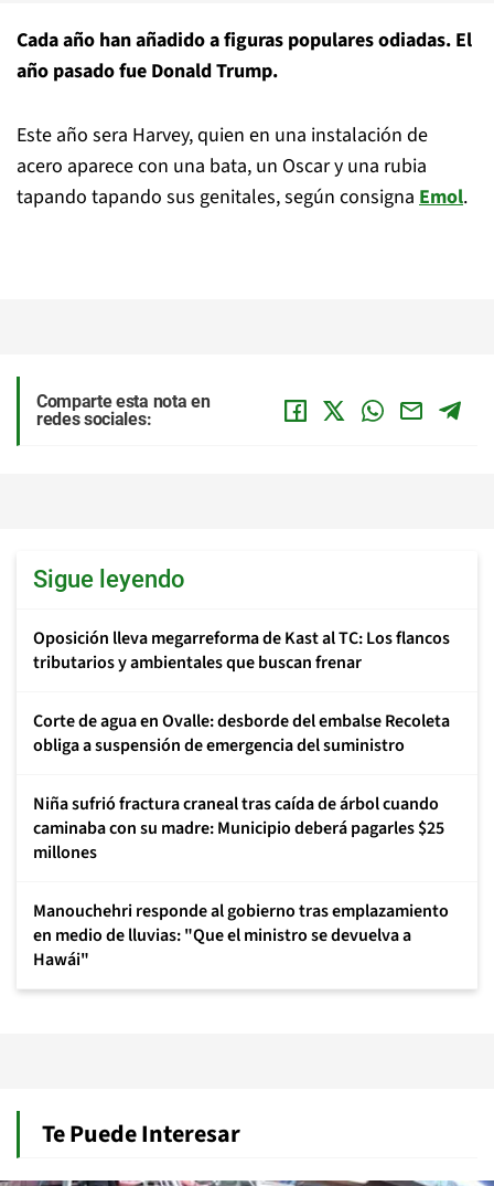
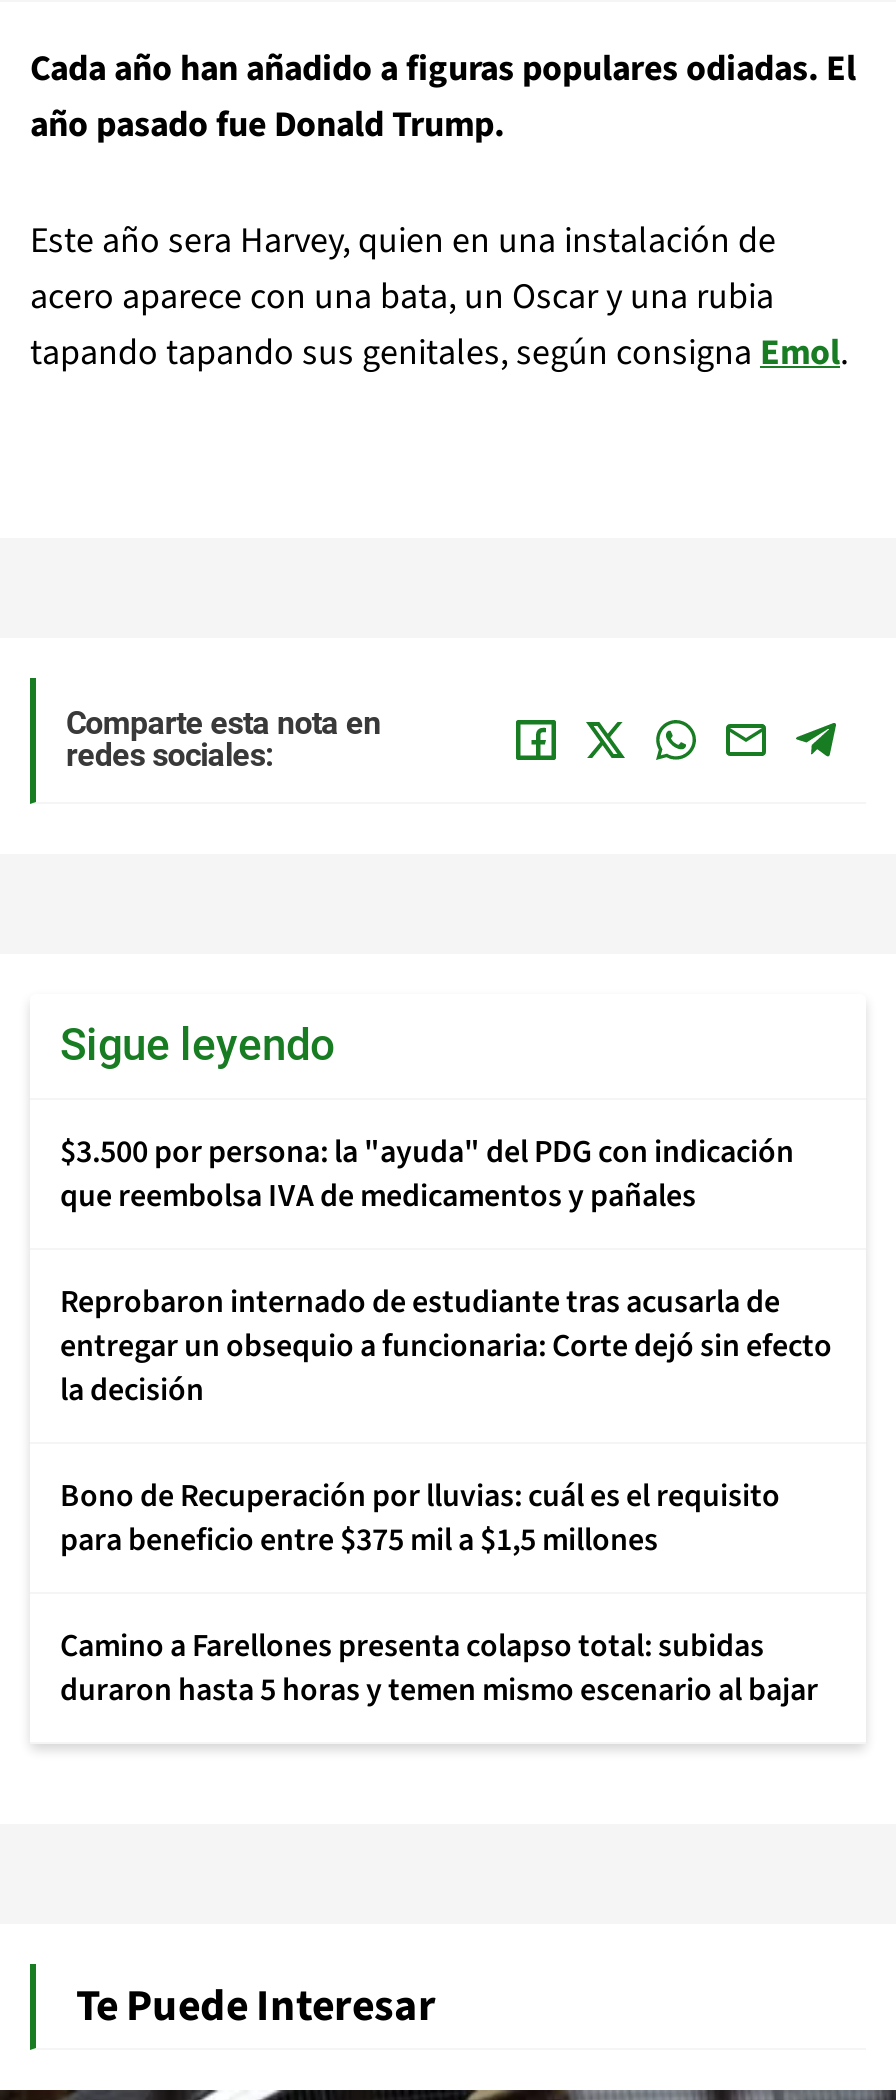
- Oposición lleva megarreforma de Kast al TC: Los flancos
- tributarios y ambientales que buscan frenar
+ $3.500 por persona: la "ayuda" del PDG con indicación
+ que reembolsa IVA de medicamentos y pañales

- Corte de agua en Ovalle: desborde del embalse Recoleta
- obliga a suspensión de emergencia del suministro
+ Reprobaron internado de estudiante tras acusarla de
+ entregar un obsequio a funcionaria: Corte dejó sin efecto
+ la decisión

- Niña sufrió fractura craneal tras caída de árbol cuando
- caminaba con su madre: Municipio deberá pagarles $25
- millones
+ Bono de Recuperación por lluvias: cuál es el requisito
+ para beneficio entre $375 mil a $1,5 millones

- Manouchehri responde al gobierno tras emplazamiento
- en medio de lluvias: "Que el ministro se devuelva a
- Hawái"
+ Camino a Farellones presenta colapso total: subidas
+ duraron hasta 5 horas y temen mismo escenario al bajar
